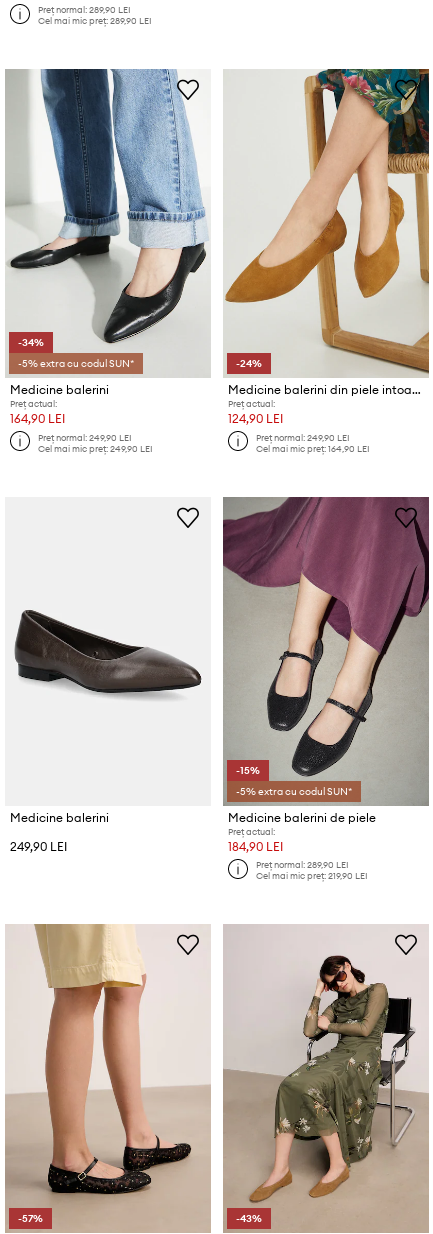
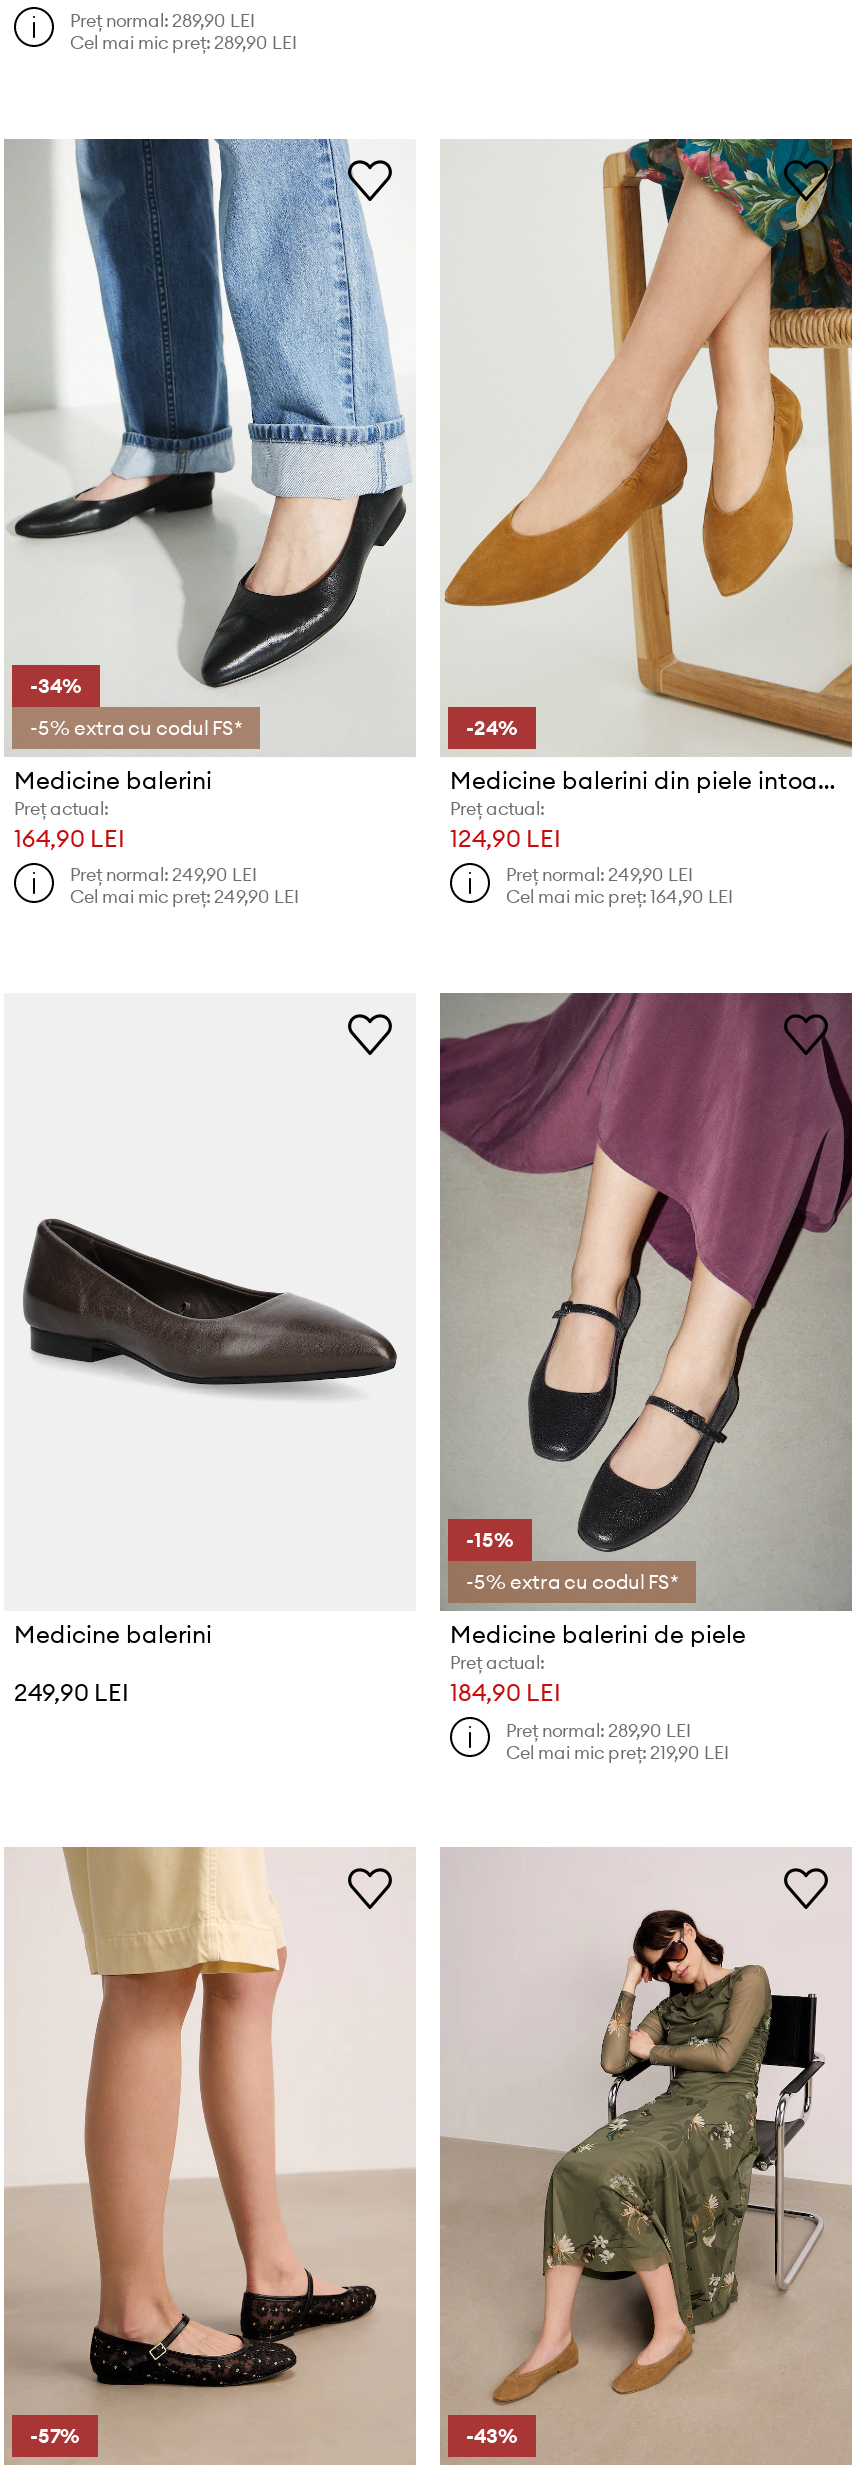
- -5% extra cu codul SUN*
+ -5% extra cu codul FS*

- -5% extra cu codul SUN*
+ -5% extra cu codul FS*
